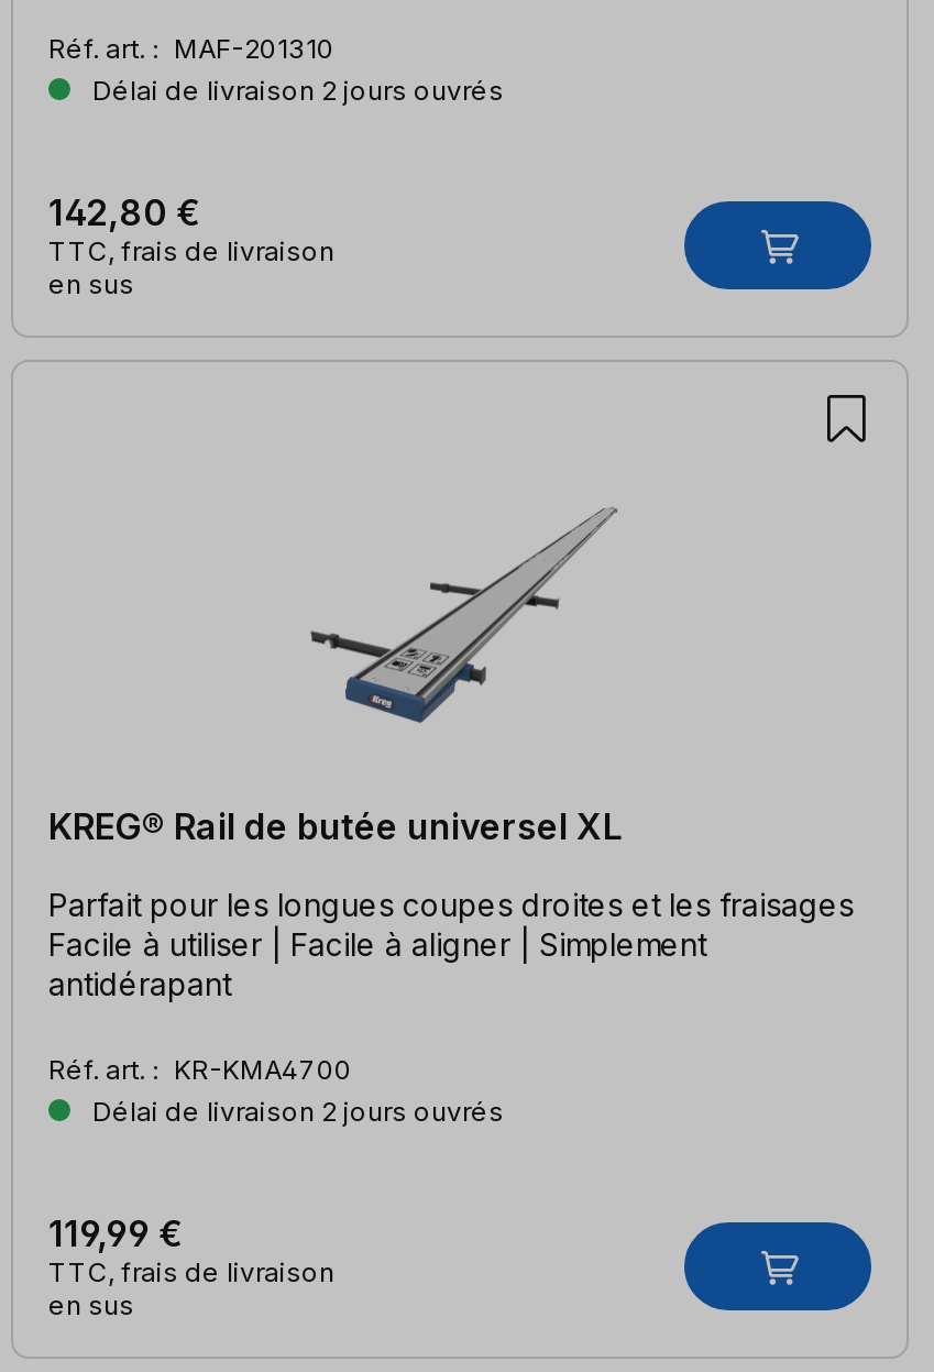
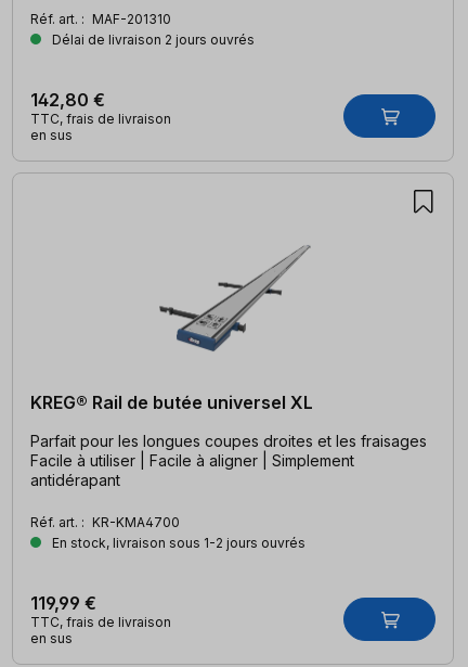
- Délai de livraison 2 jours ouvrés
+ En stock, livraison sous 1-2 jours ouvrés
